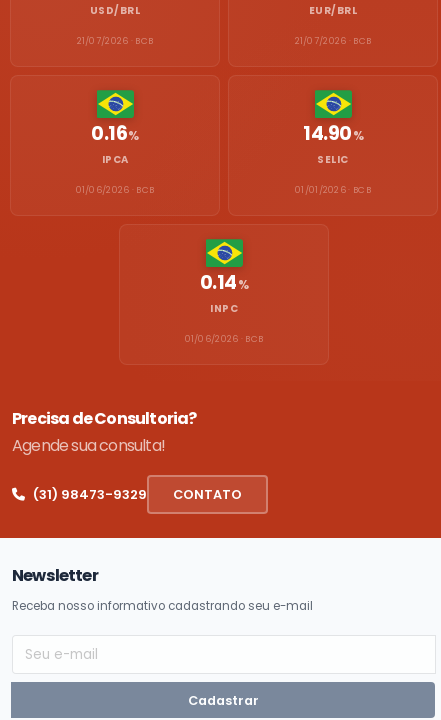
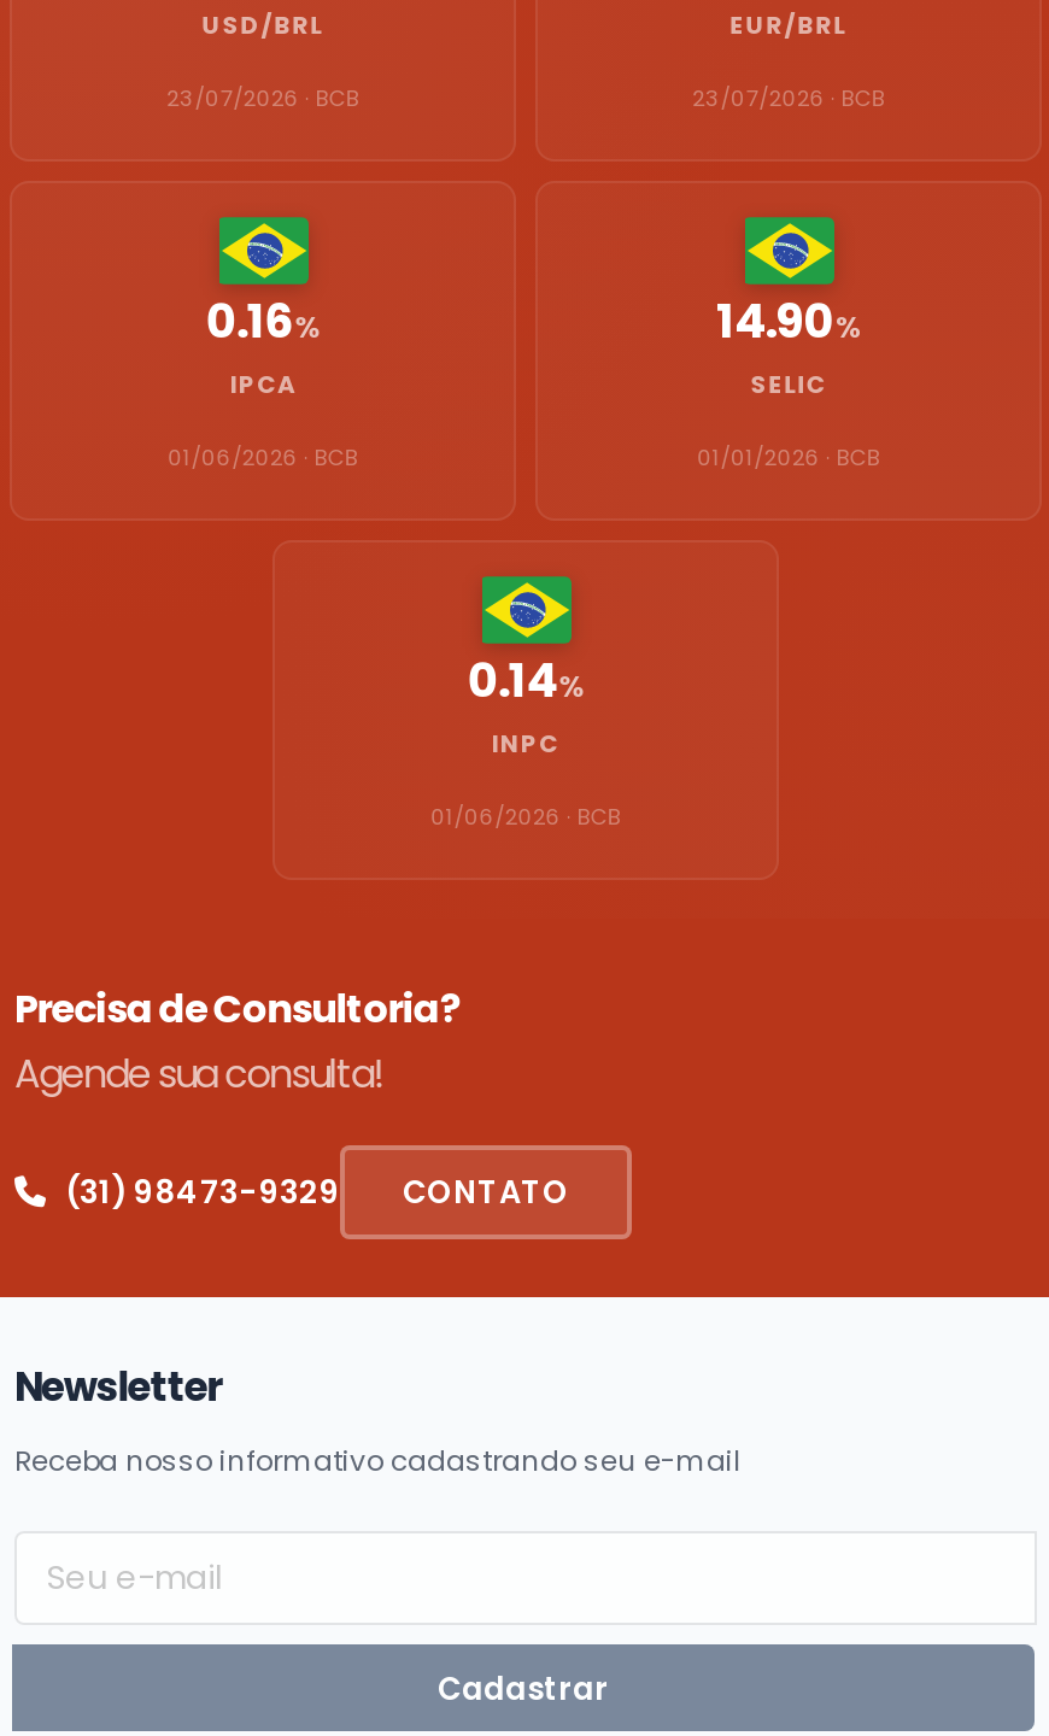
- 21/07/2026 · BCB
+ 23/07/2026 · BCB

- 21/07/2026 · BCB
+ 23/07/2026 · BCB
